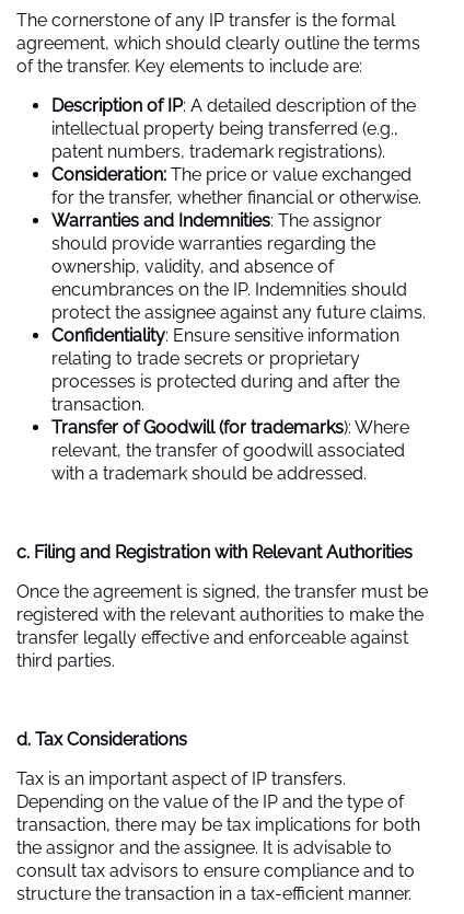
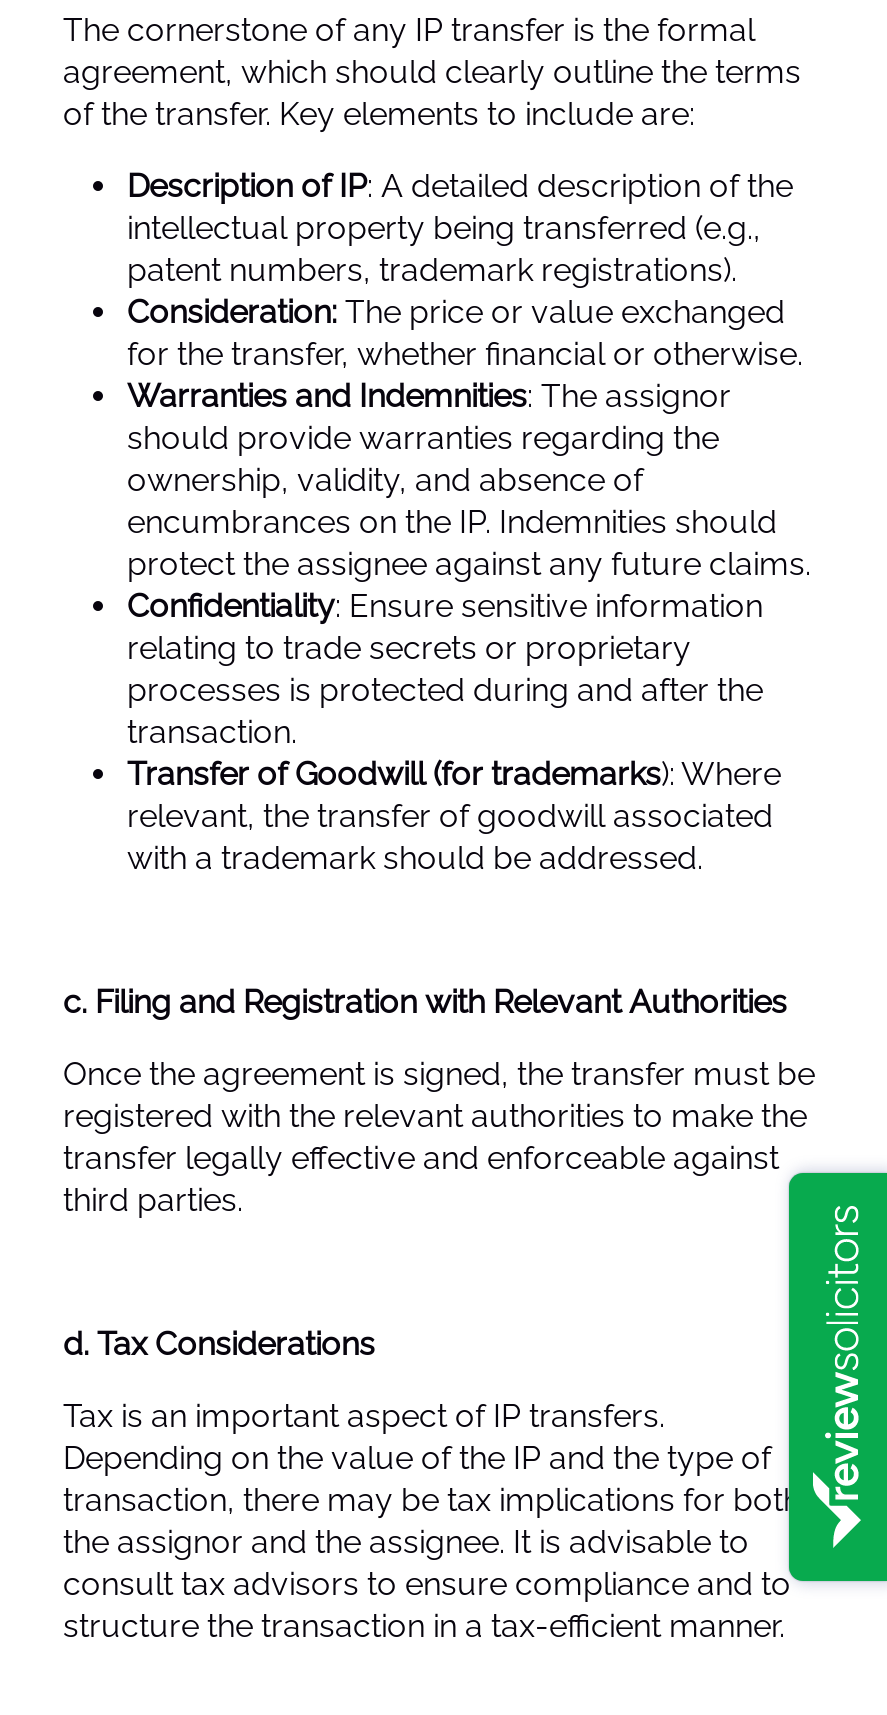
+ [image]
